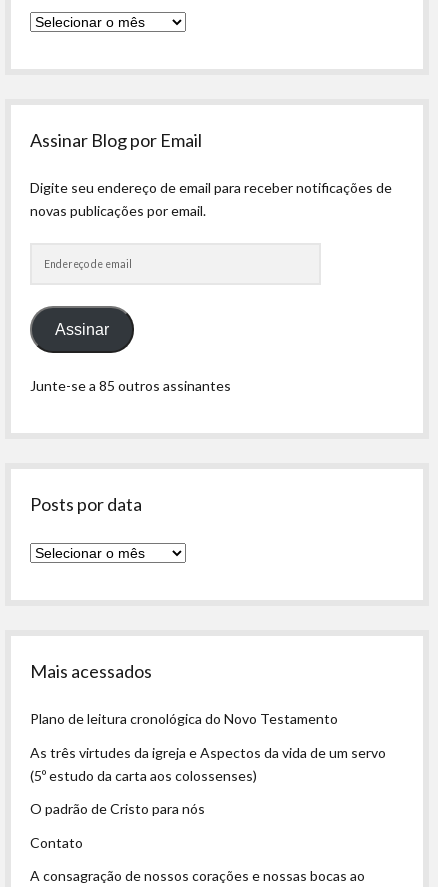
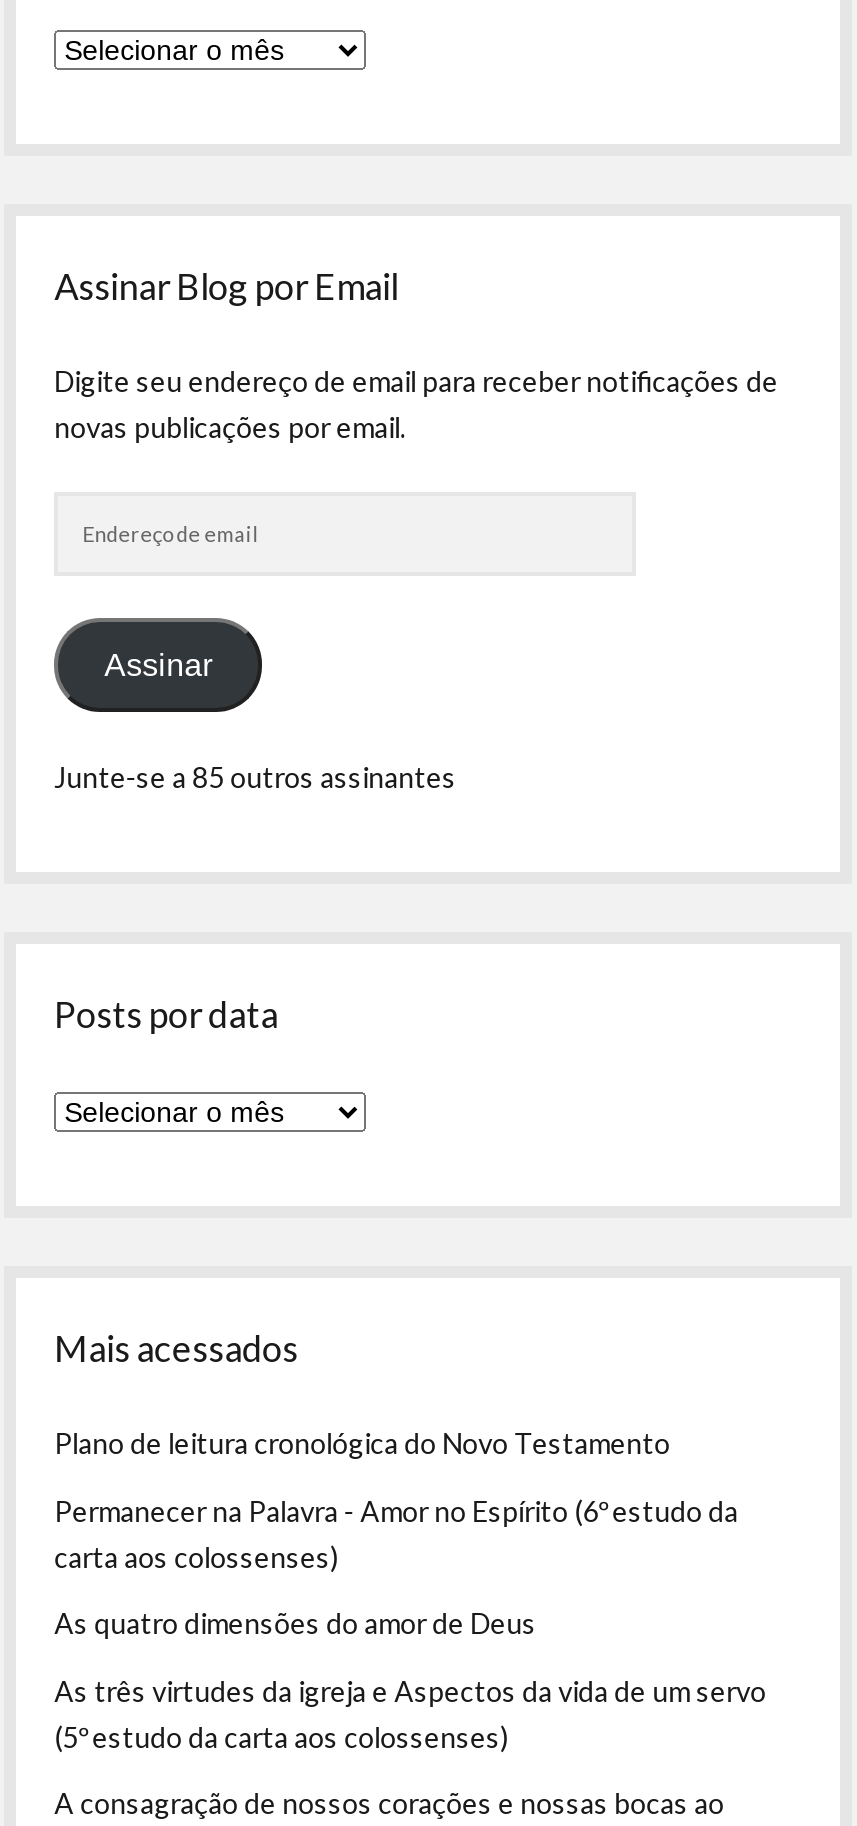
+ Permanecer na Palavra - Amor no Espírito (6º estudo da
+ carta aos colossenses)
+ As quatro dimensões do amor de Deus

moved down: As três virtudes da igreja e Aspectos da vida de um servo | (5º estudo da carta aos colossenses)

- O padrão de Cristo para nós
- Contato
